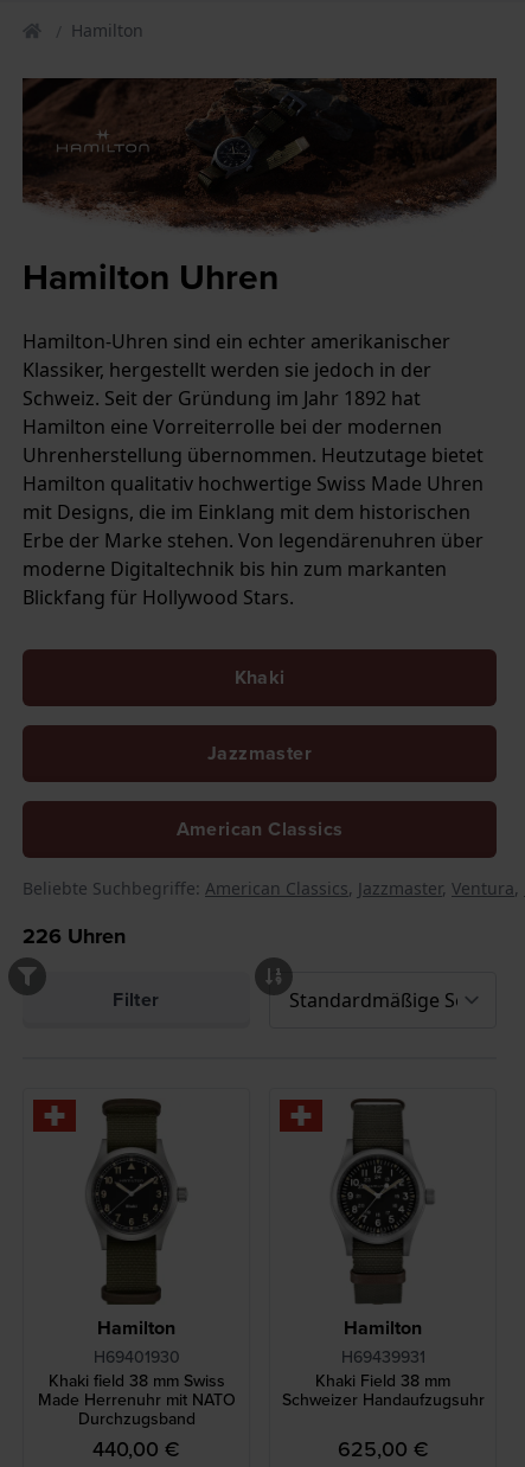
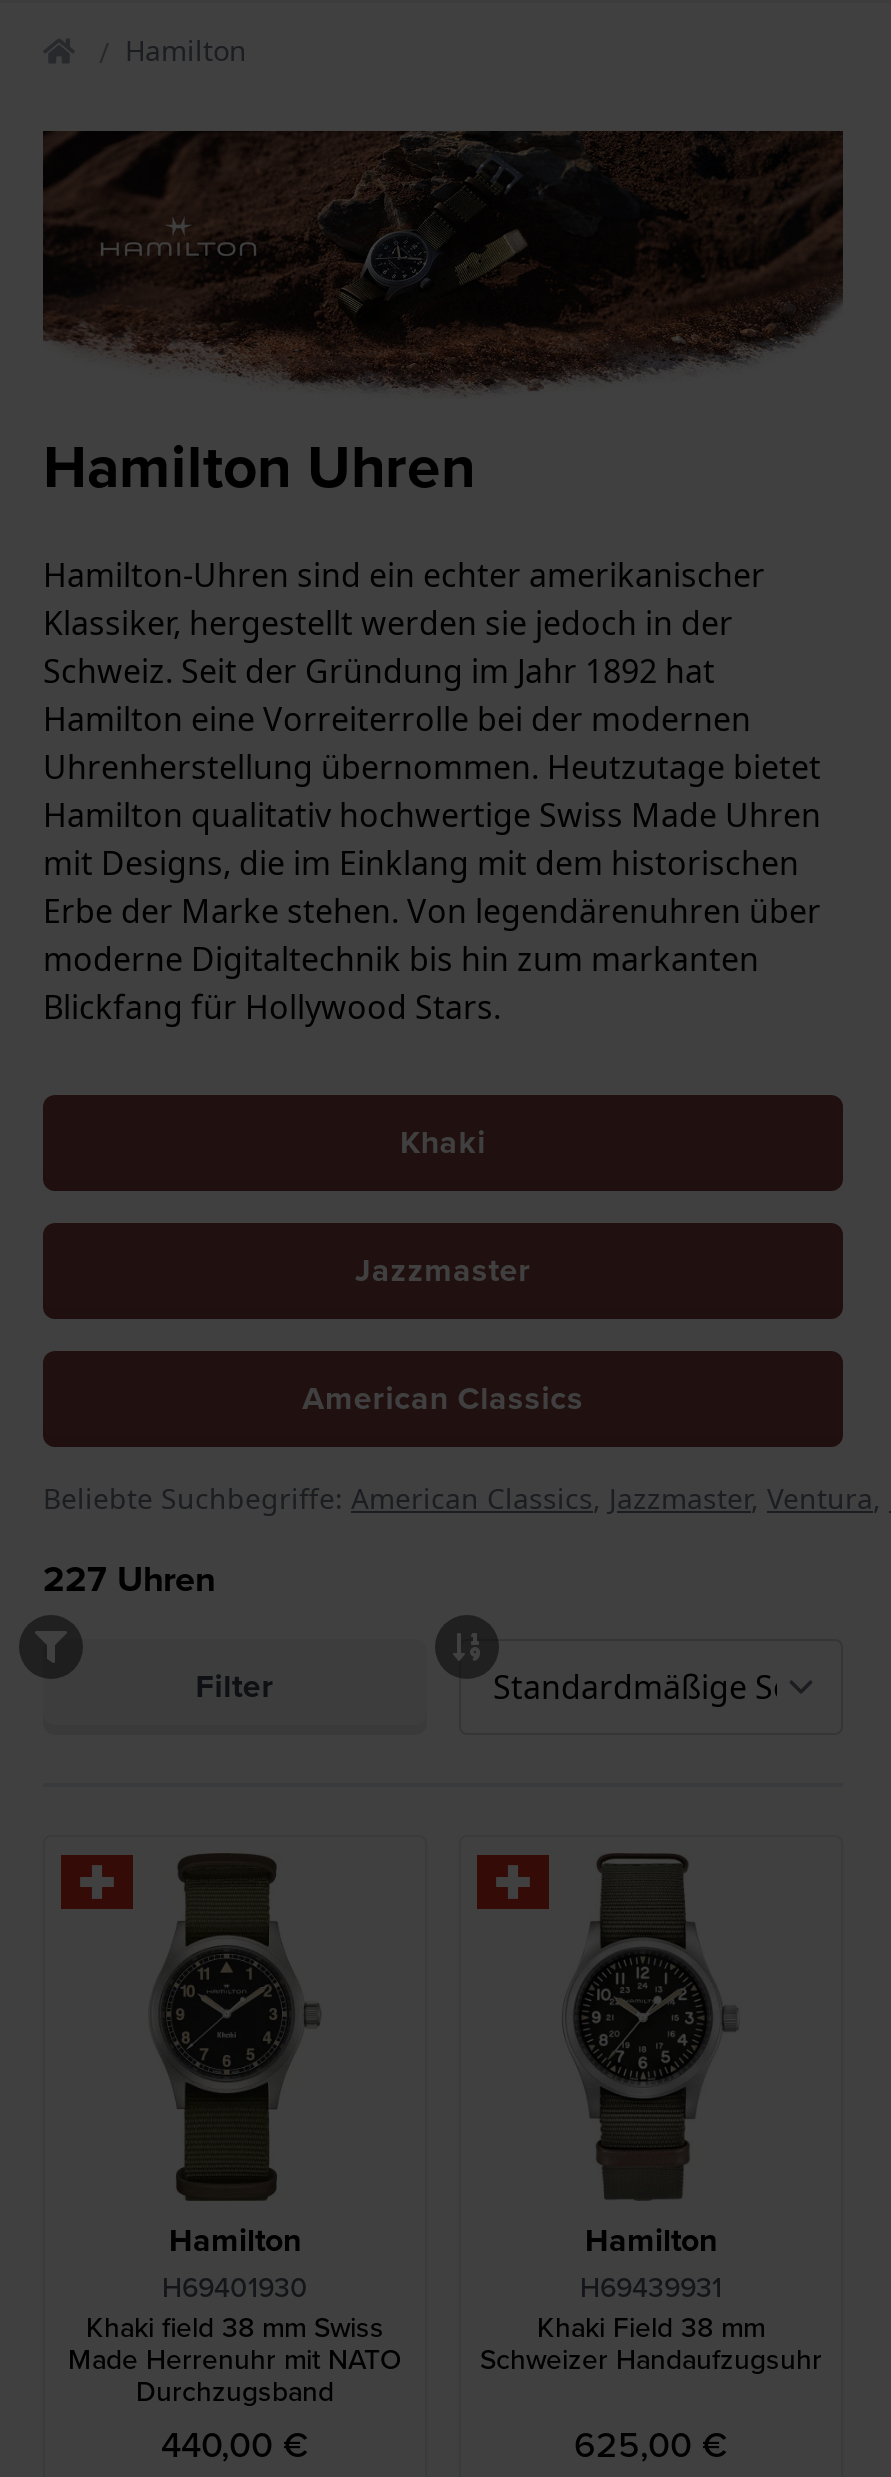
- 226 Uhren
+ 227 Uhren
